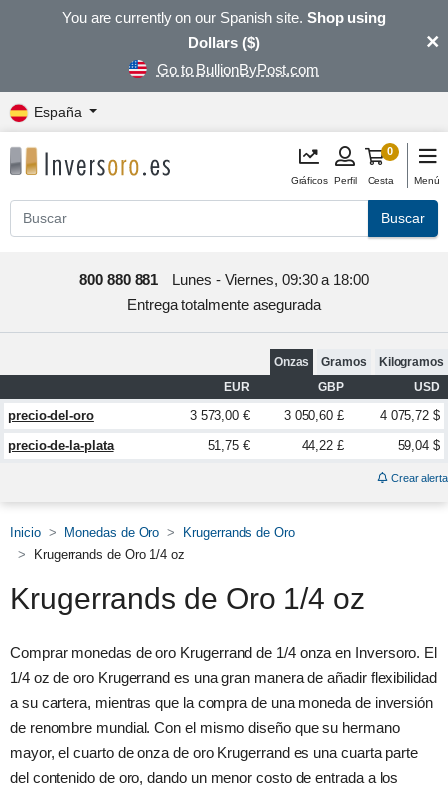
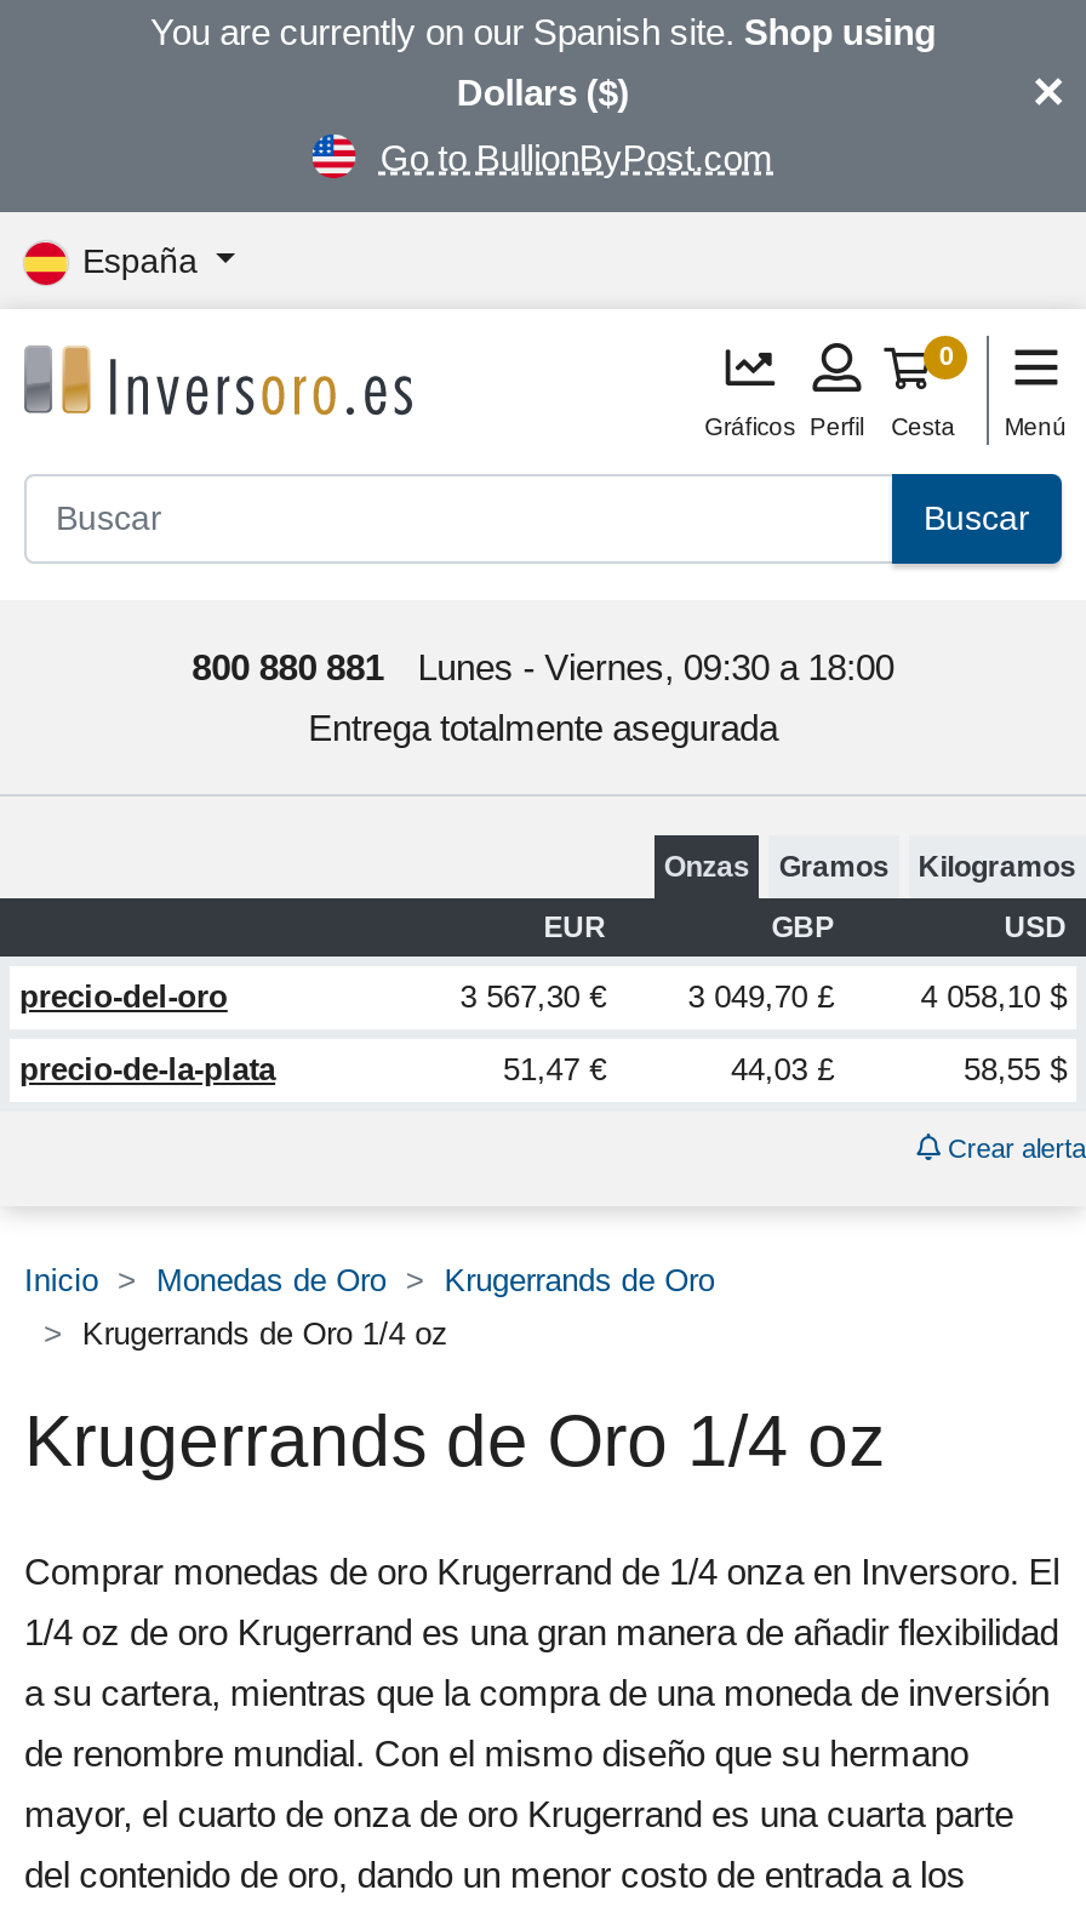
- 3 573,00 €
+ 3 567,30 €

- 3 050,60 £
+ 3 049,70 £

- 4 075,72 $
+ 4 058,10 $

- 51,75 €
+ 51,47 €

- 44,22 £
+ 44,03 £

- 59,04 $
+ 58,55 $
